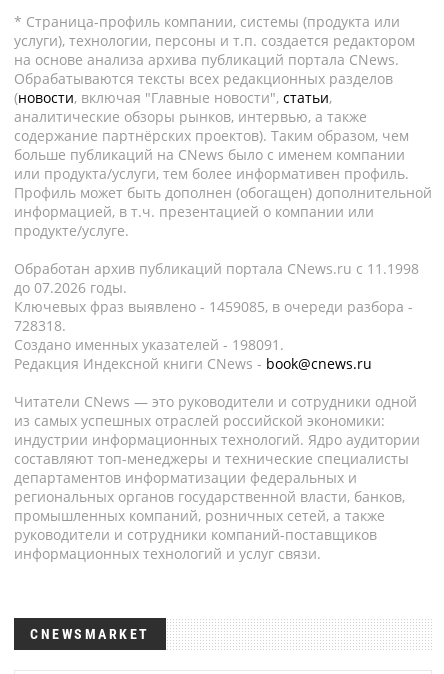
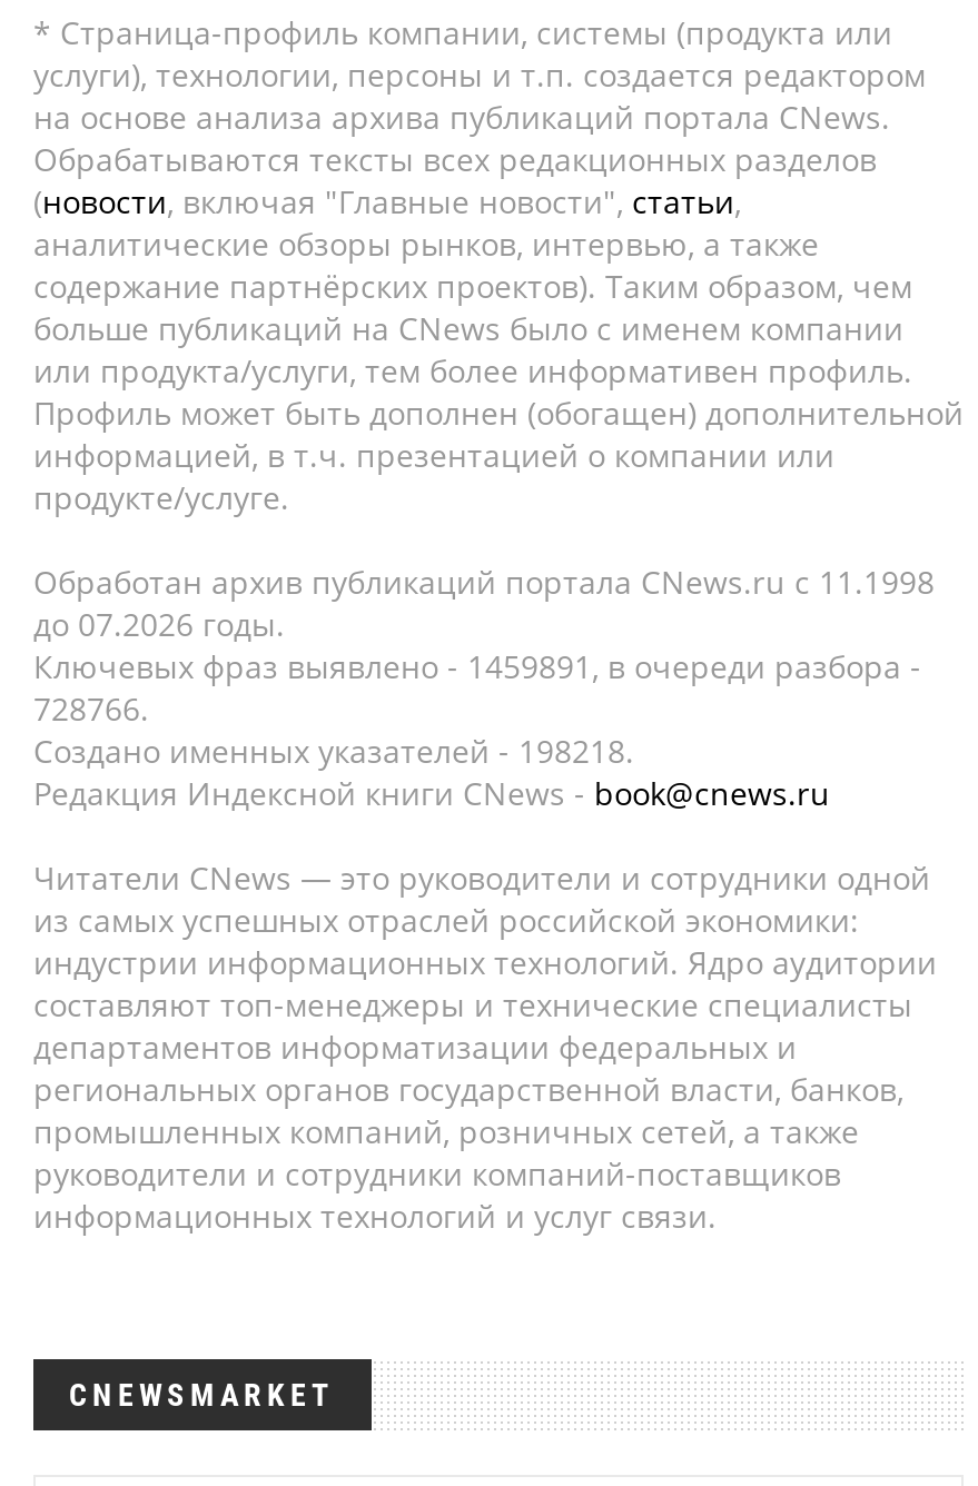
- Ключевых фраз выявлено - 1459085, в очереди разбора -
+ Ключевых фраз выявлено - 1459891, в очереди разбора -

- 728318.
+ 728766.

- Создано именных указателей - 198091.
+ Создано именных указателей - 198218.
